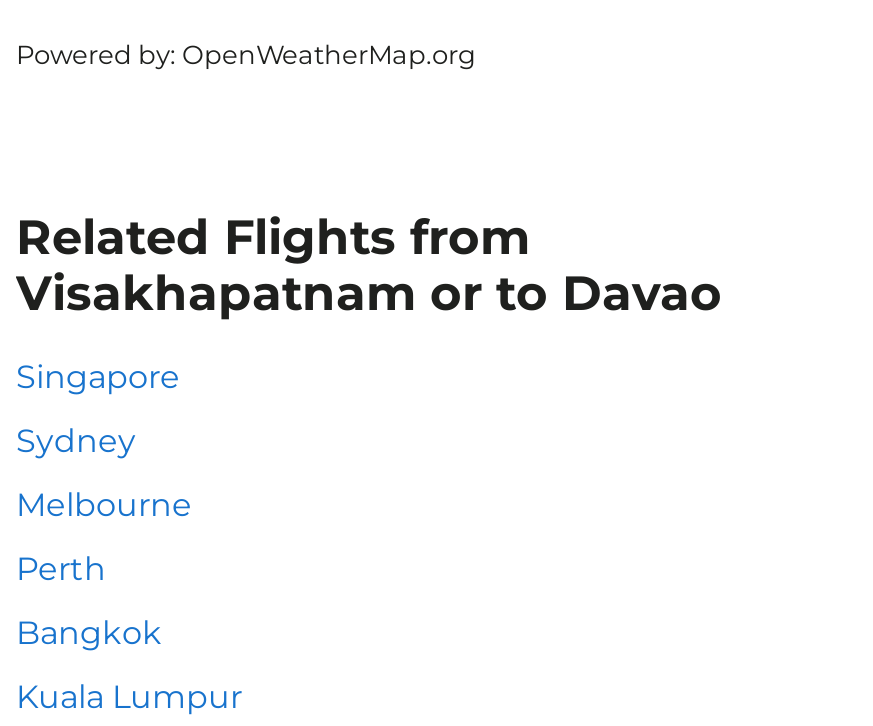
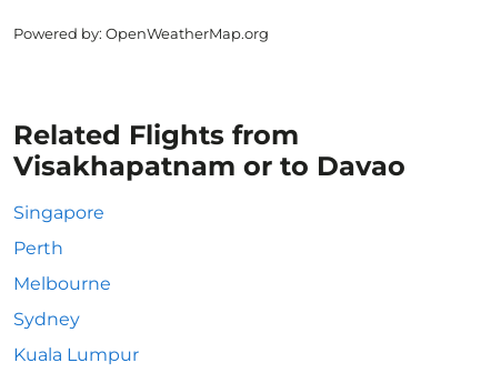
moved down: Melbourne | Sydney

moved up: Perth

- Bangkok
